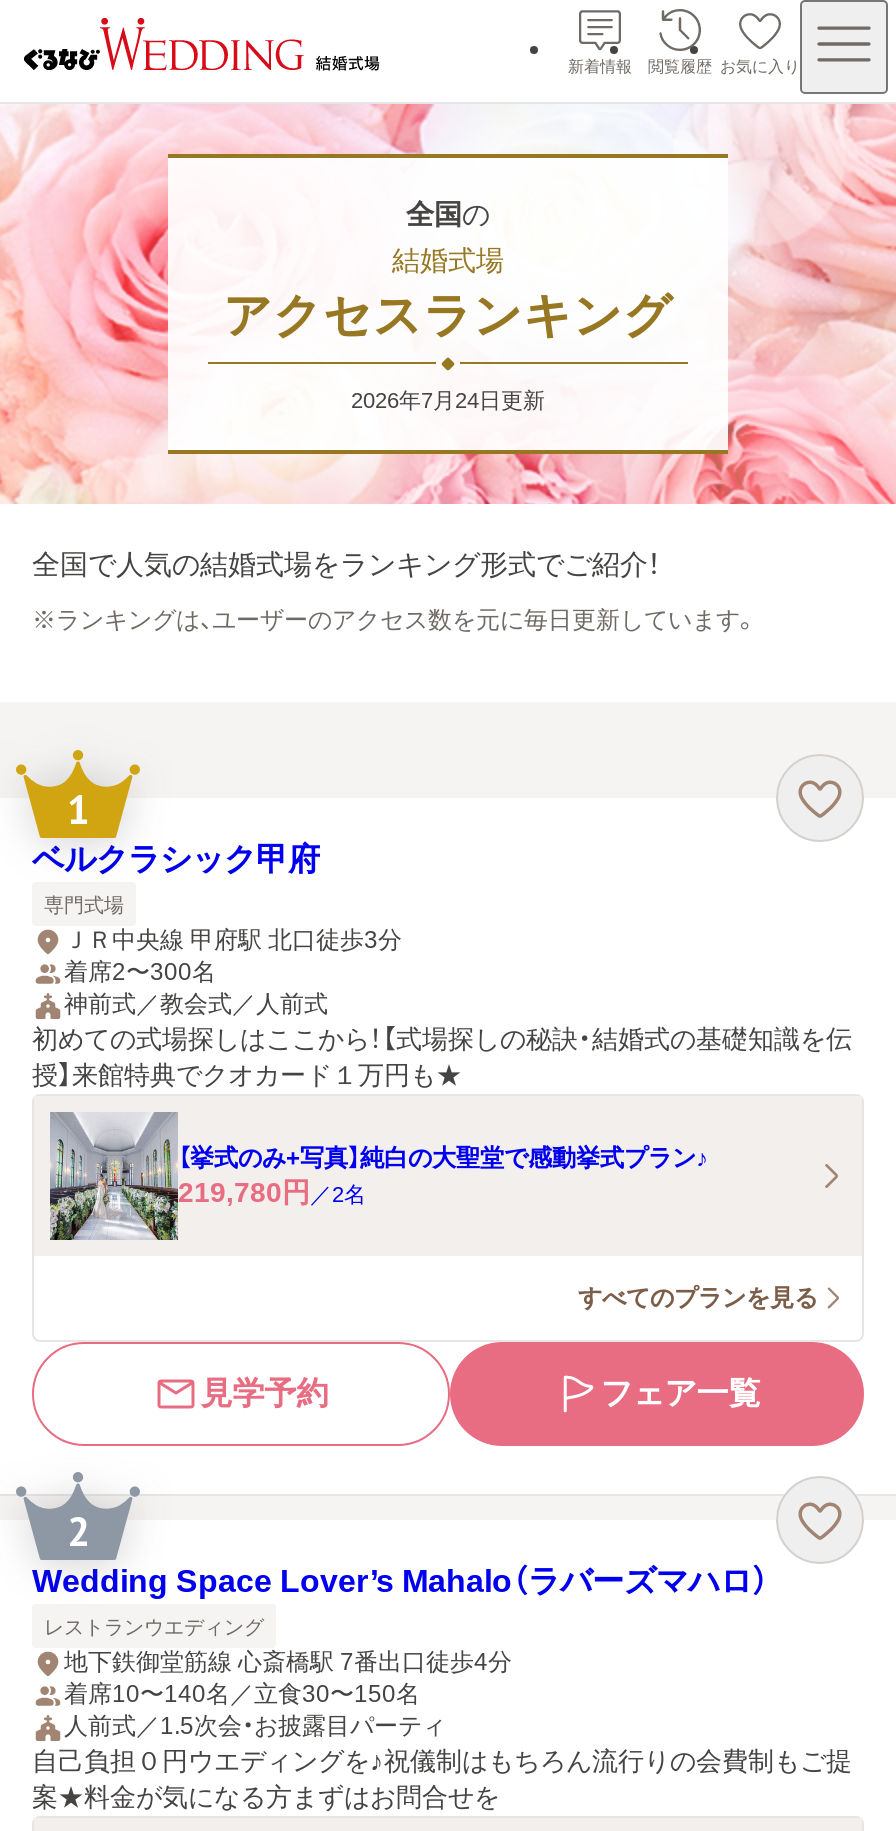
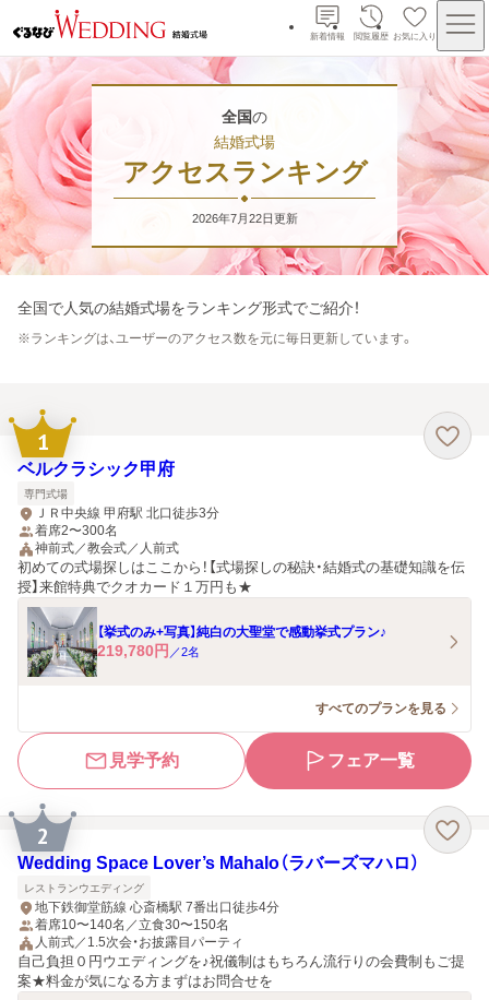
- 2026年7月24日更新
+ 2026年7月22日更新
